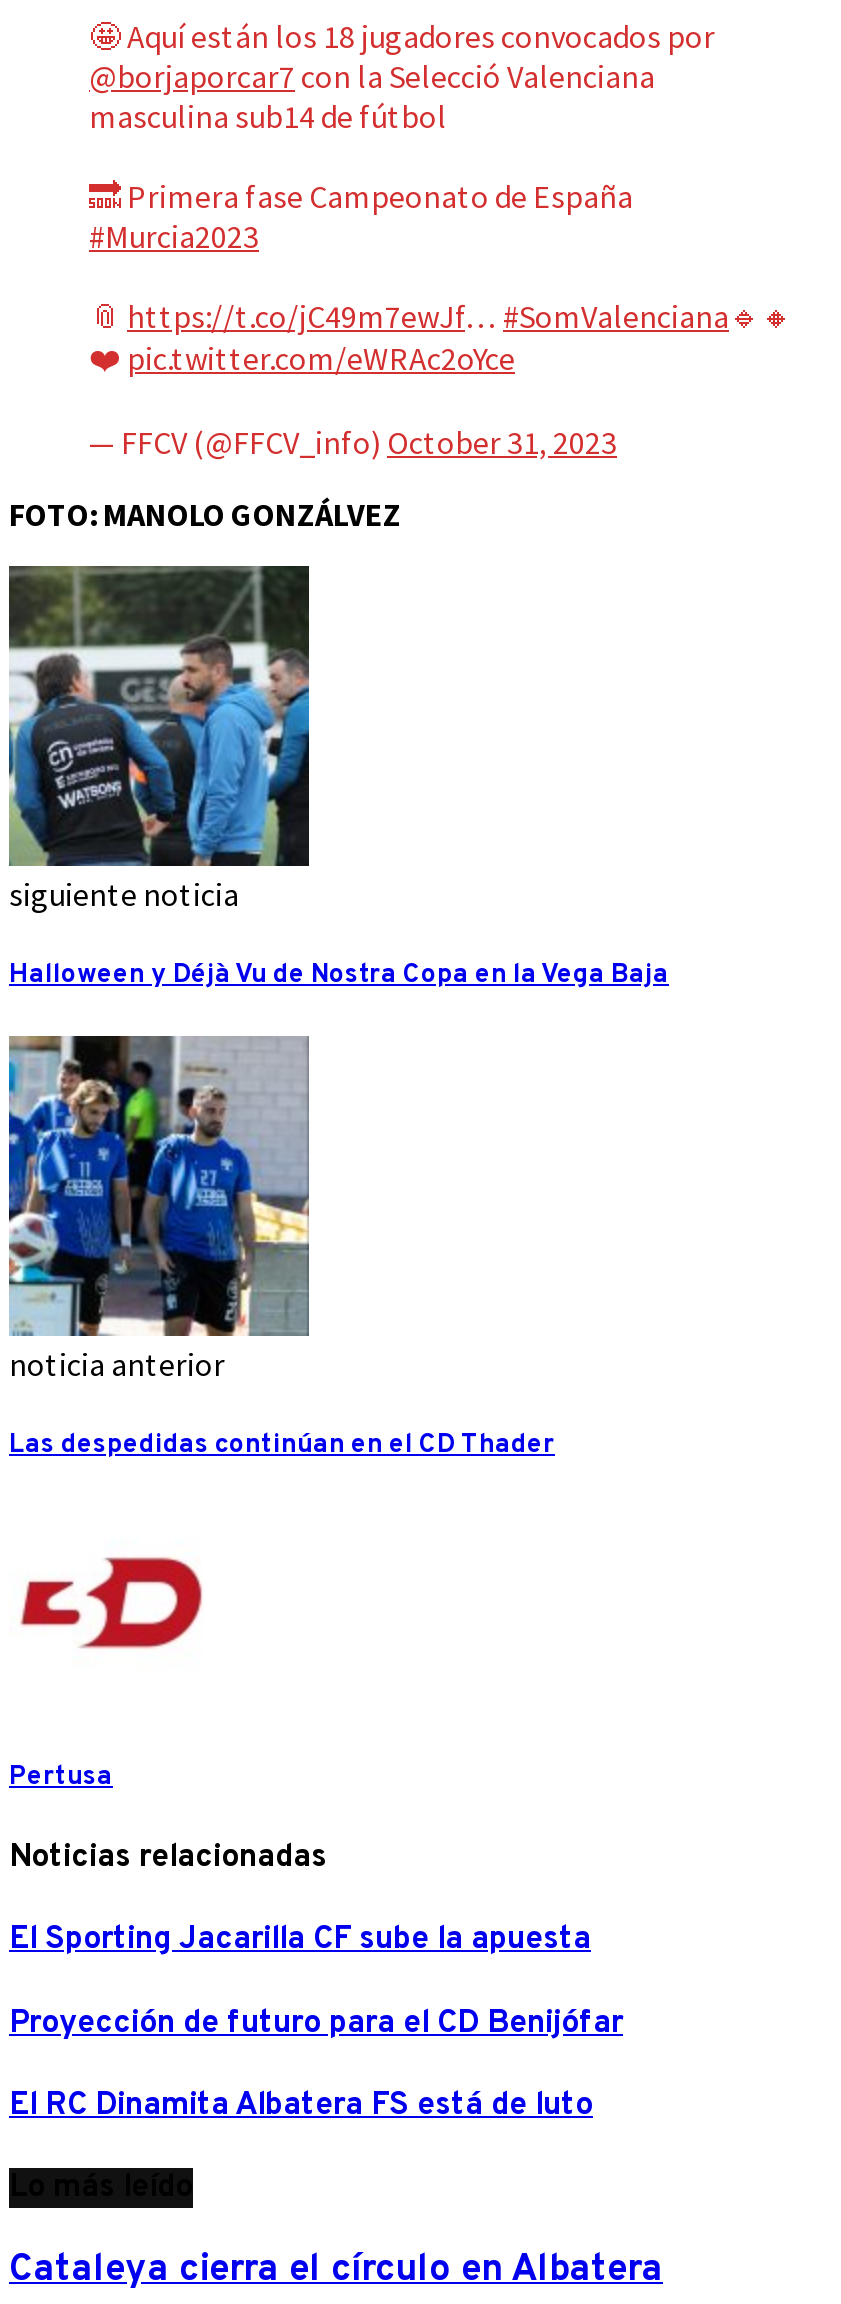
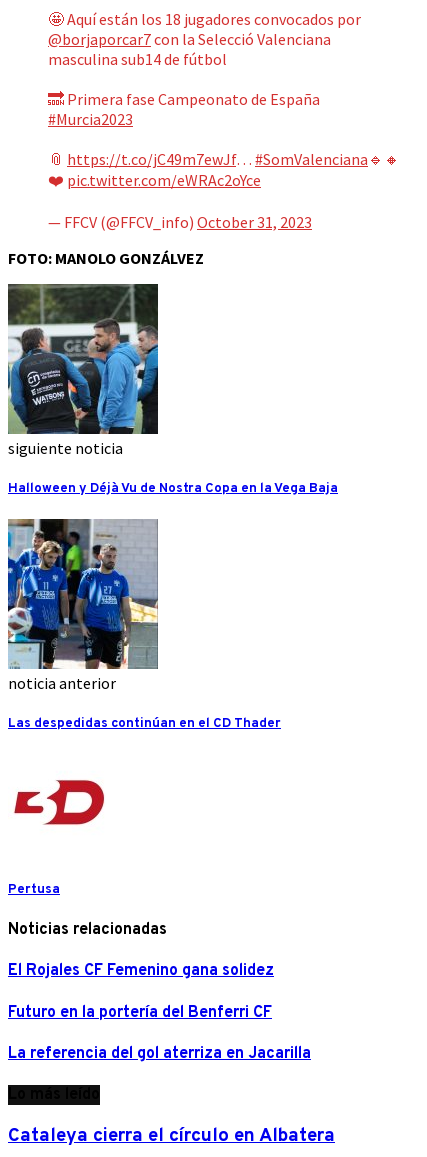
- El Sporting Jacarilla CF sube la apuesta
+ El Rojales CF Femenino gana solidez

- Proyección de futuro para el CD Benijófar
+ Futuro en la portería del Benferri CF

- El RC Dinamita Albatera FS está de luto
+ La referencia del gol aterriza en Jacarilla
